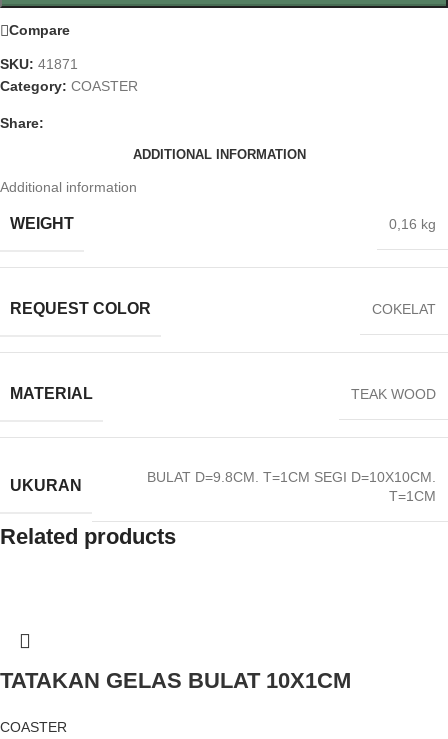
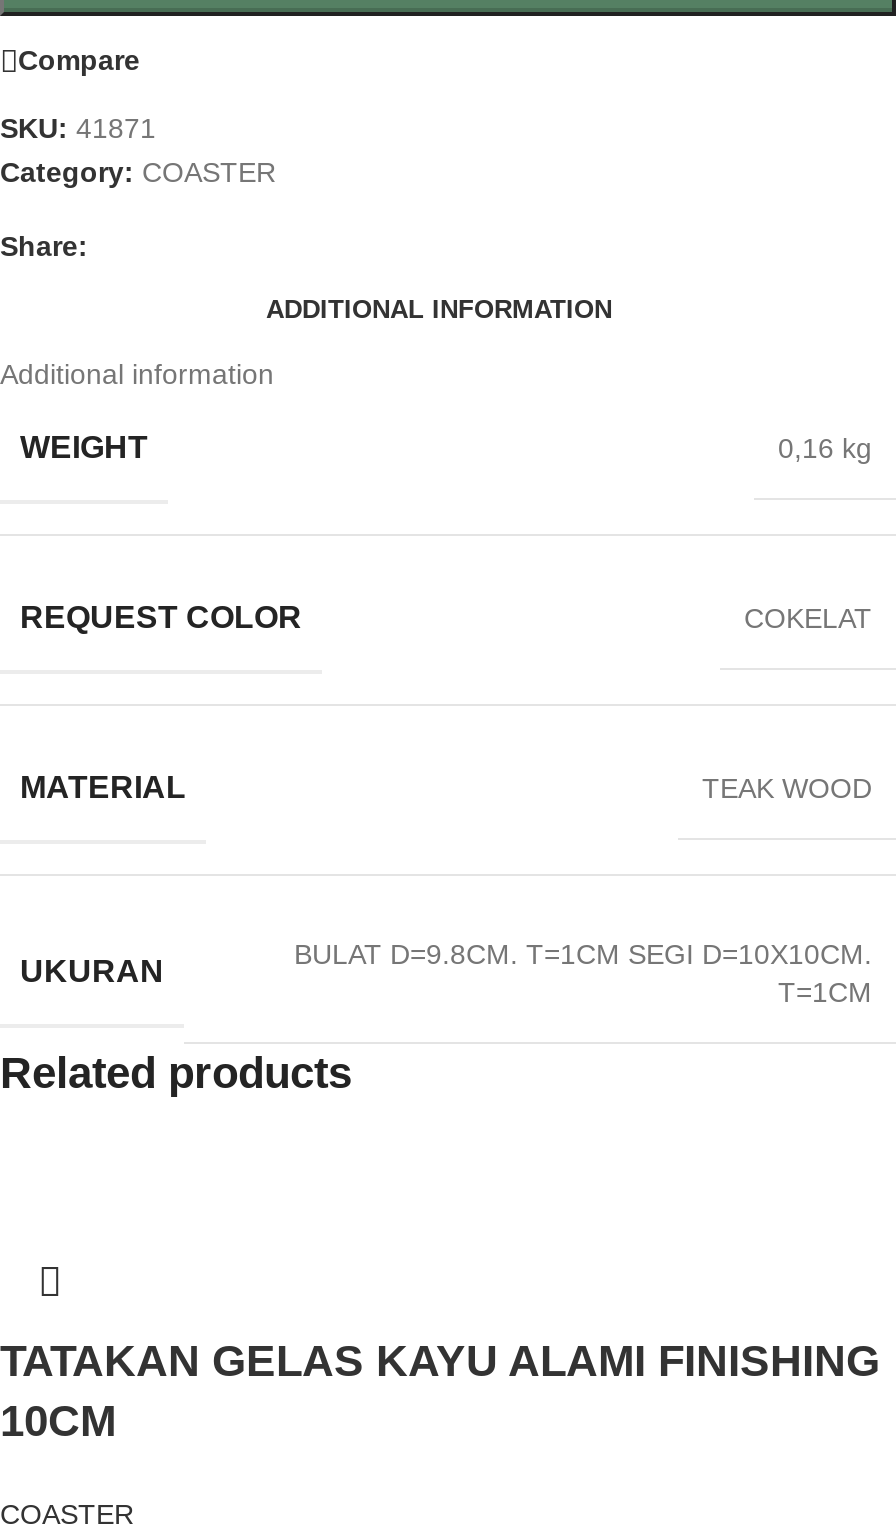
- TATAKAN GELAS BULAT 10X1CM
+ TATAKAN GELAS KAYU ALAMI FINISHING
+ 10CM
